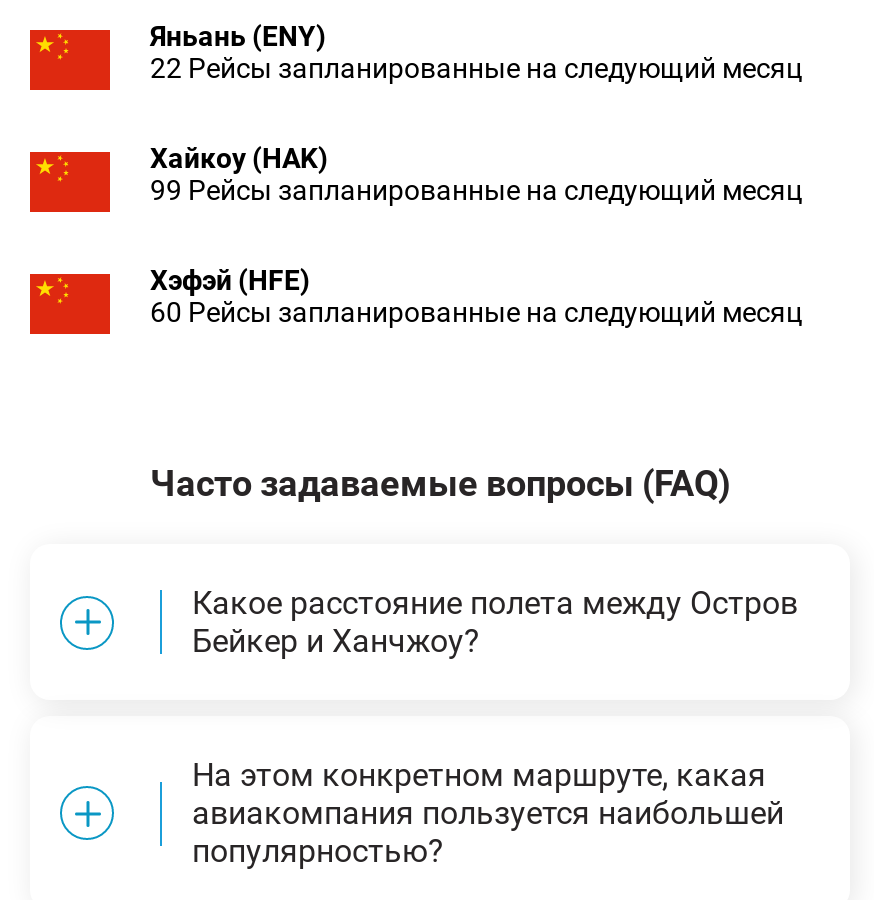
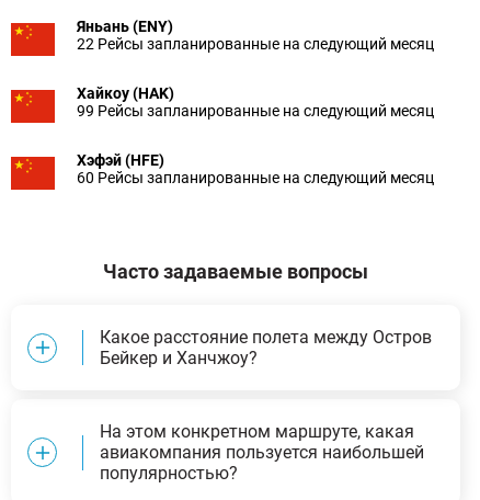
- Часто задаваемые вопросы (FAQ)
+ Часто задаваемые вопросы
